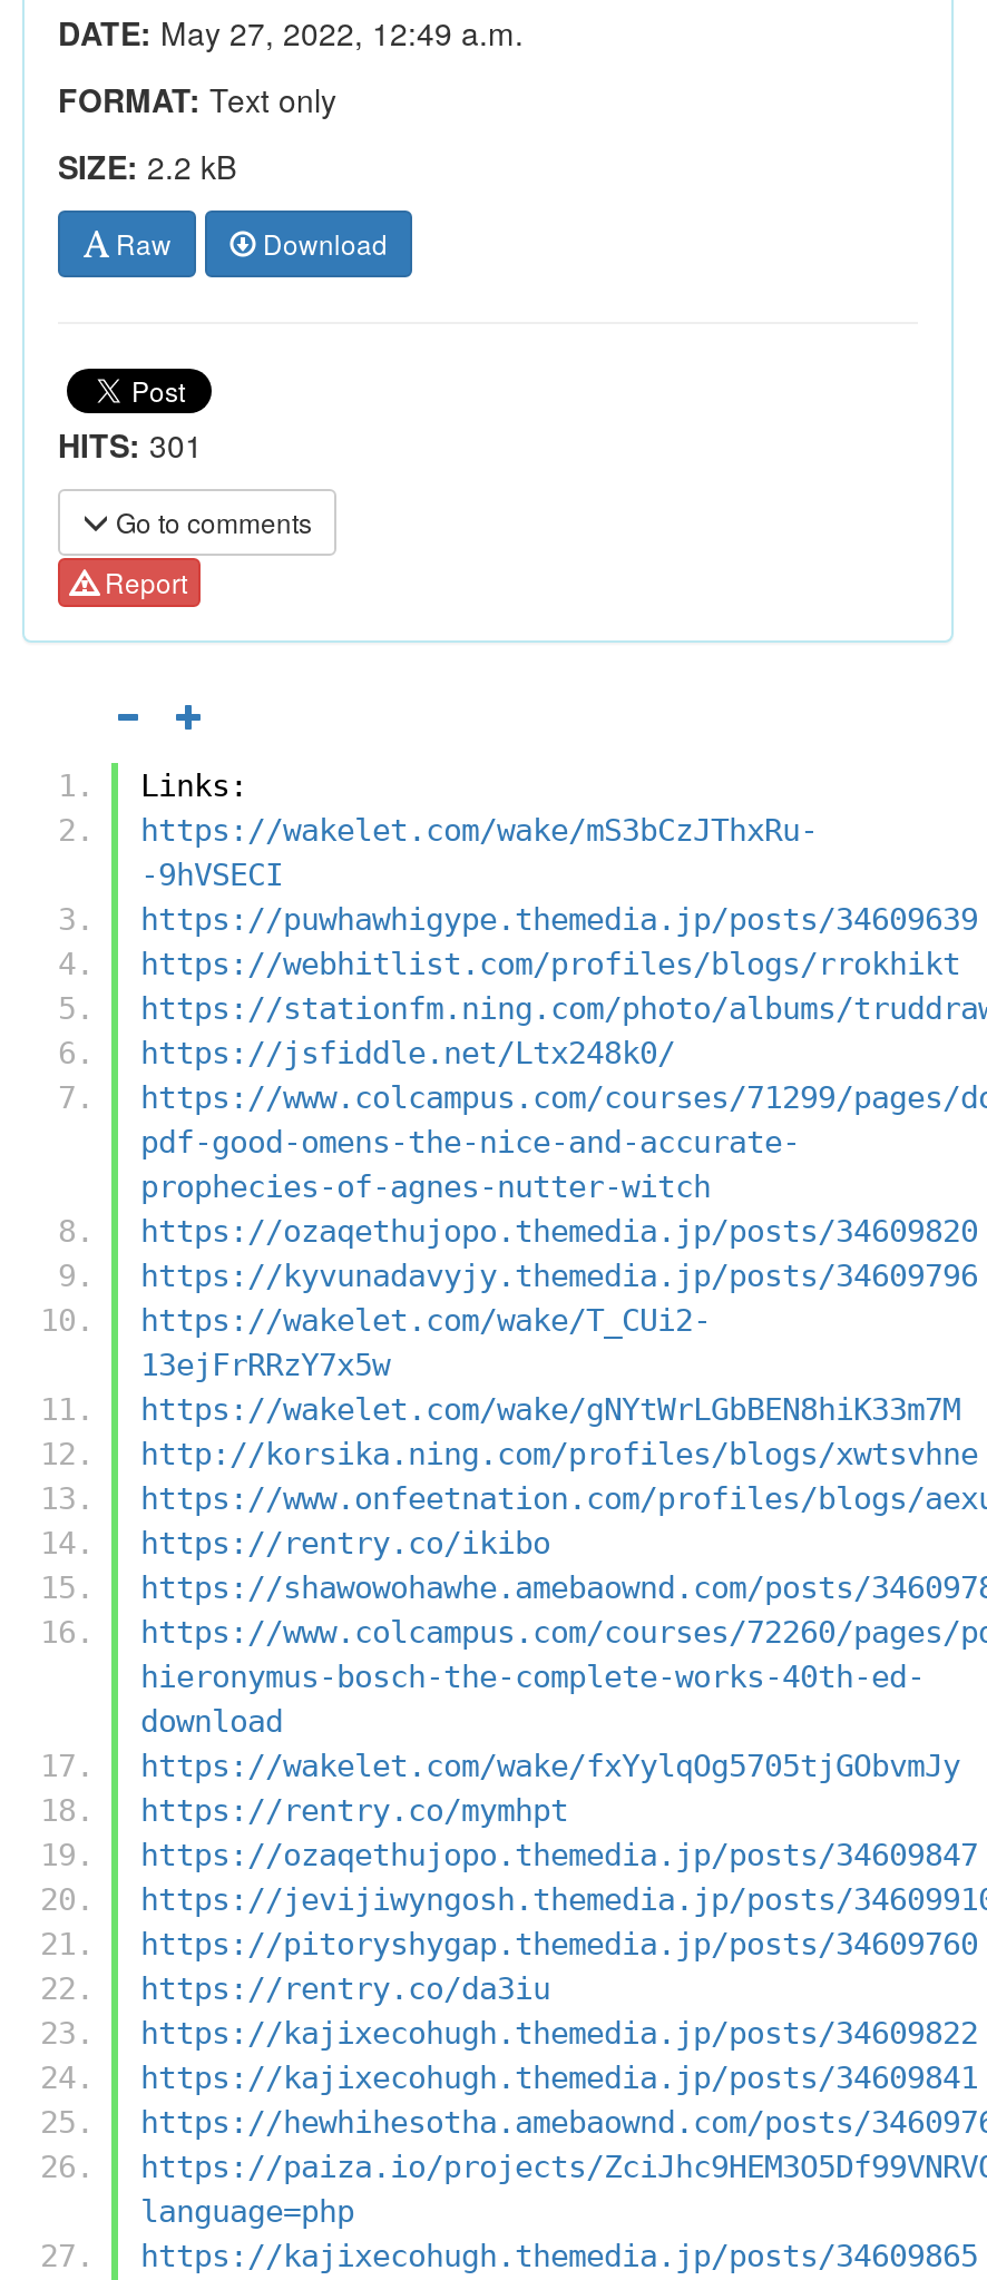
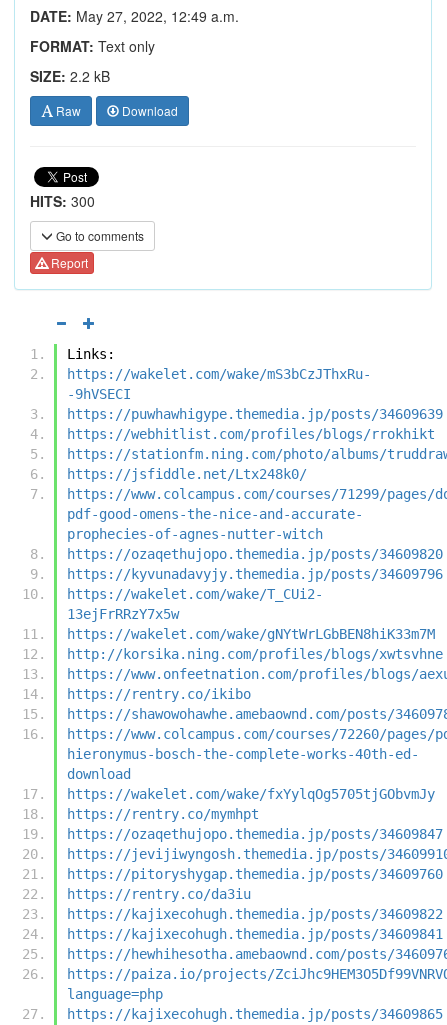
- HITS: 301
+ HITS: 300
